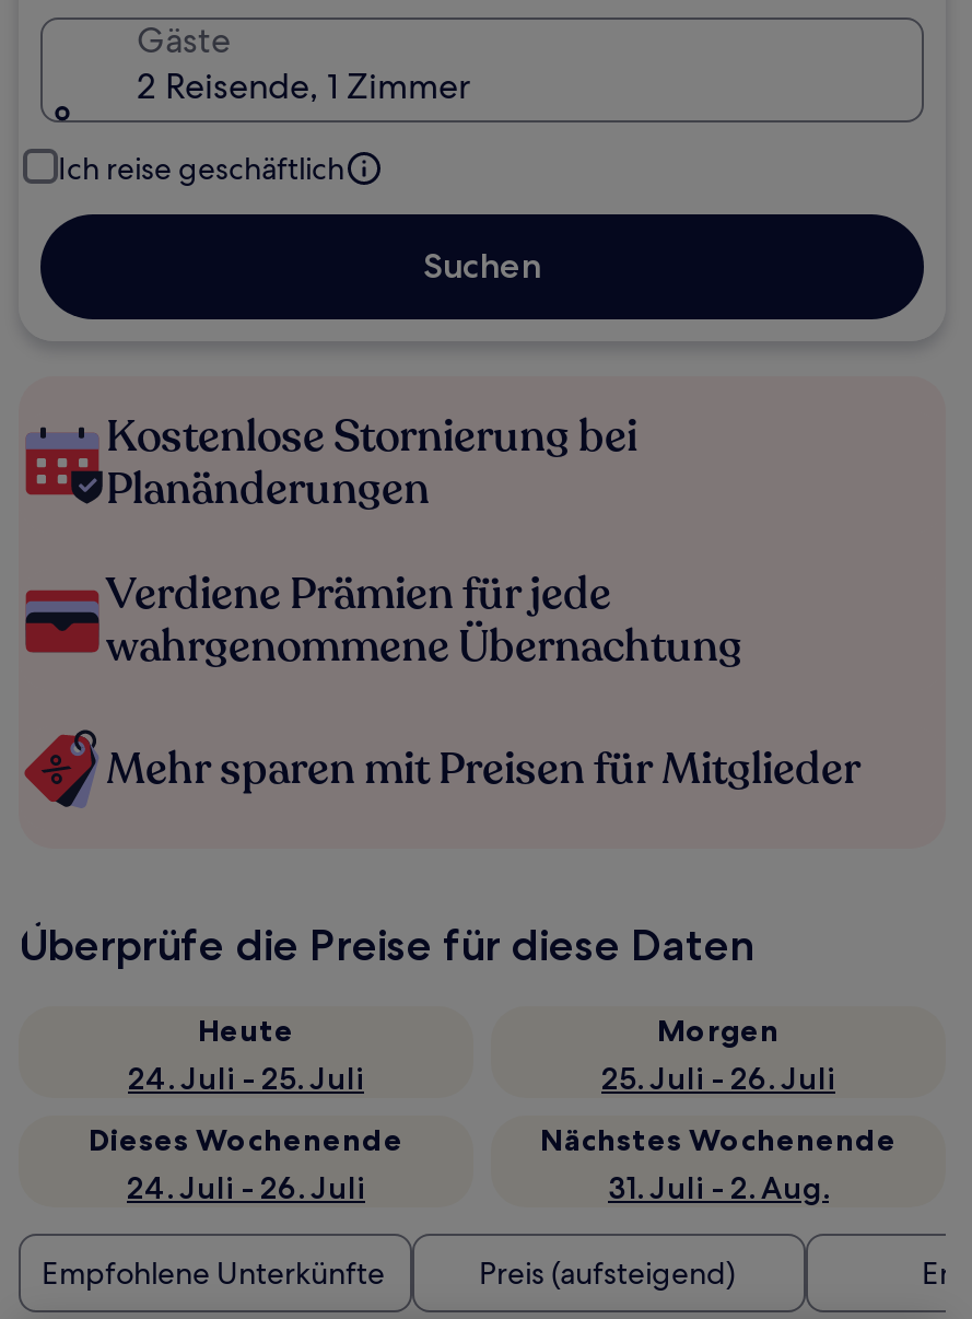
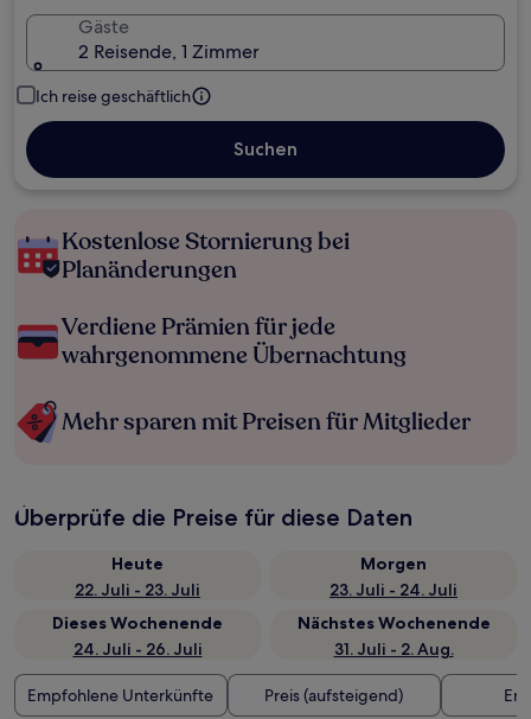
- 24. Juli - 25. Juli
+ 22. Juli - 23. Juli

- 25. Juli - 26. Juli
+ 23. Juli - 24. Juli
